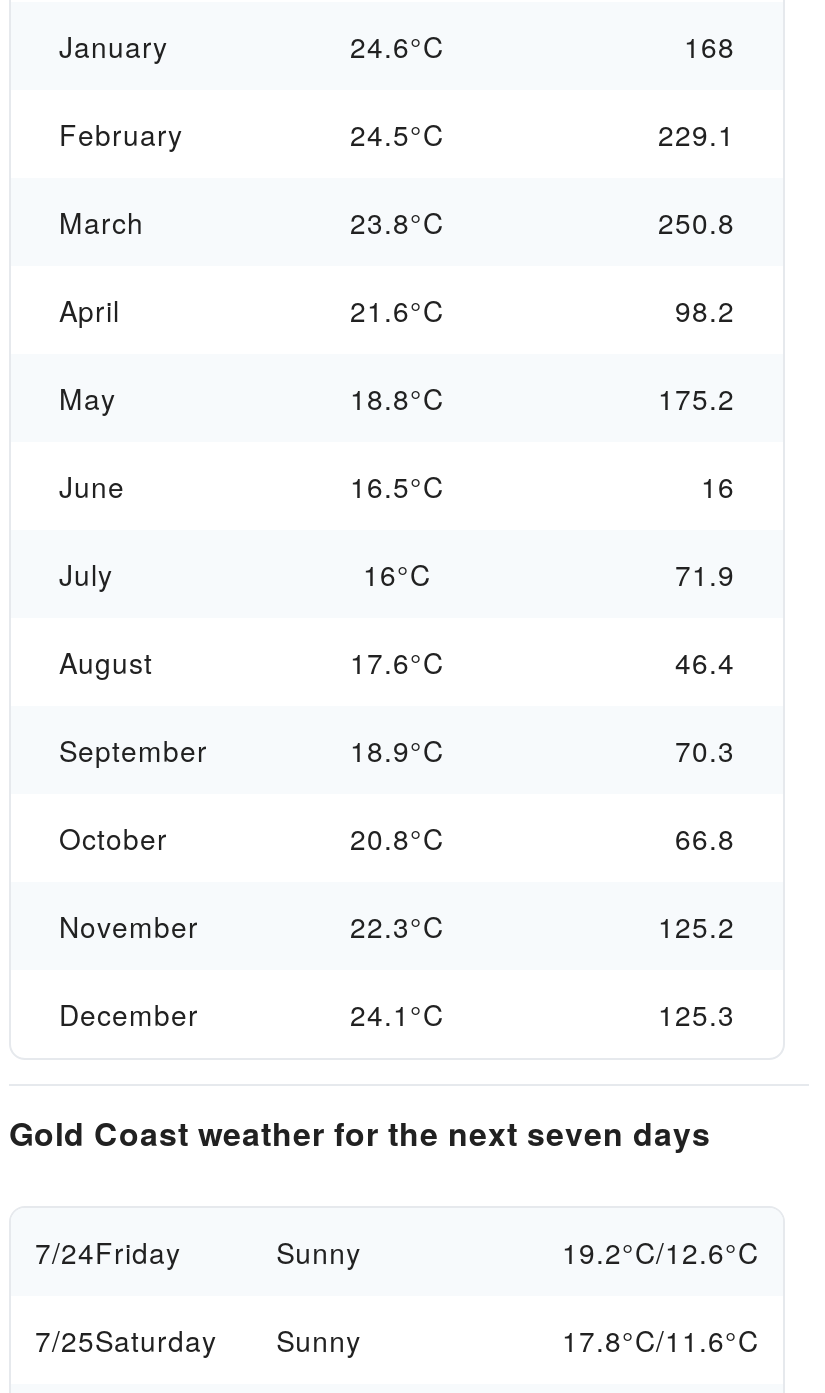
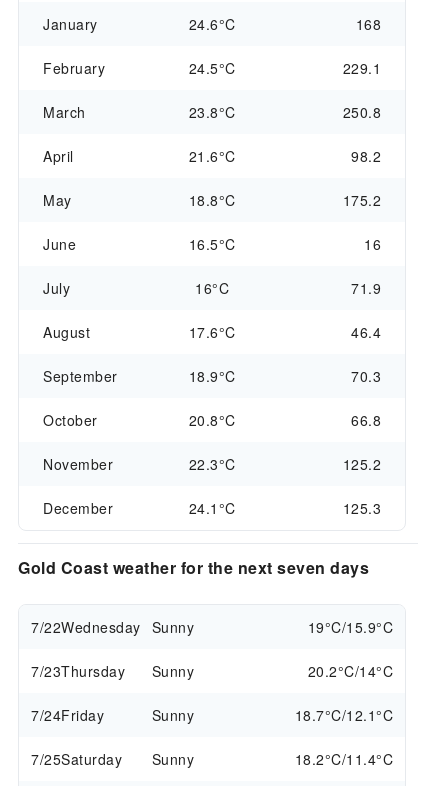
+ 7/22Wednesday Sunny
+ 19°C/15.9°C
+ 7/23Thursday
+ Sunny
+ 20.2°C/14°C

- 19.2°C/12.6°C
+ 18.7°C/12.1°C

- 17.8°C/11.6°C
+ 18.2°C/11.4°C
